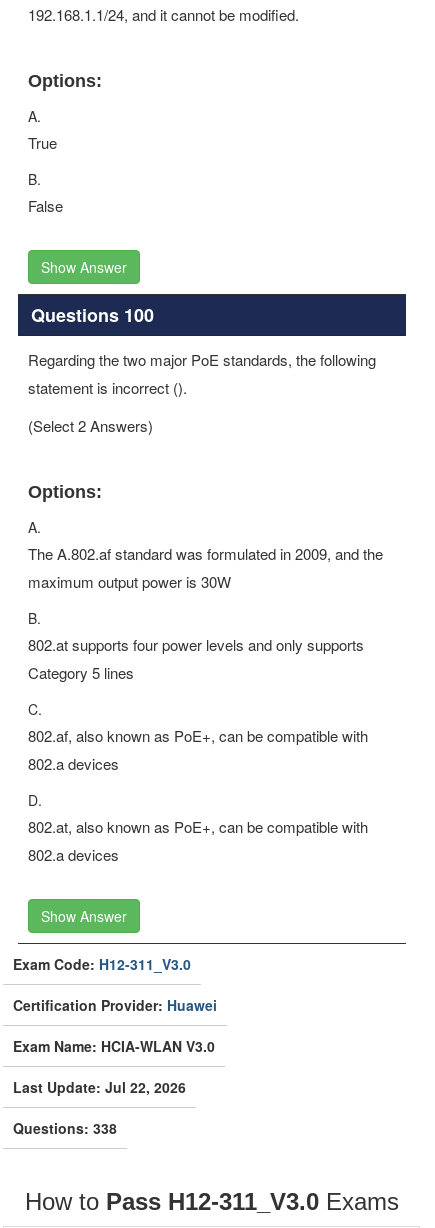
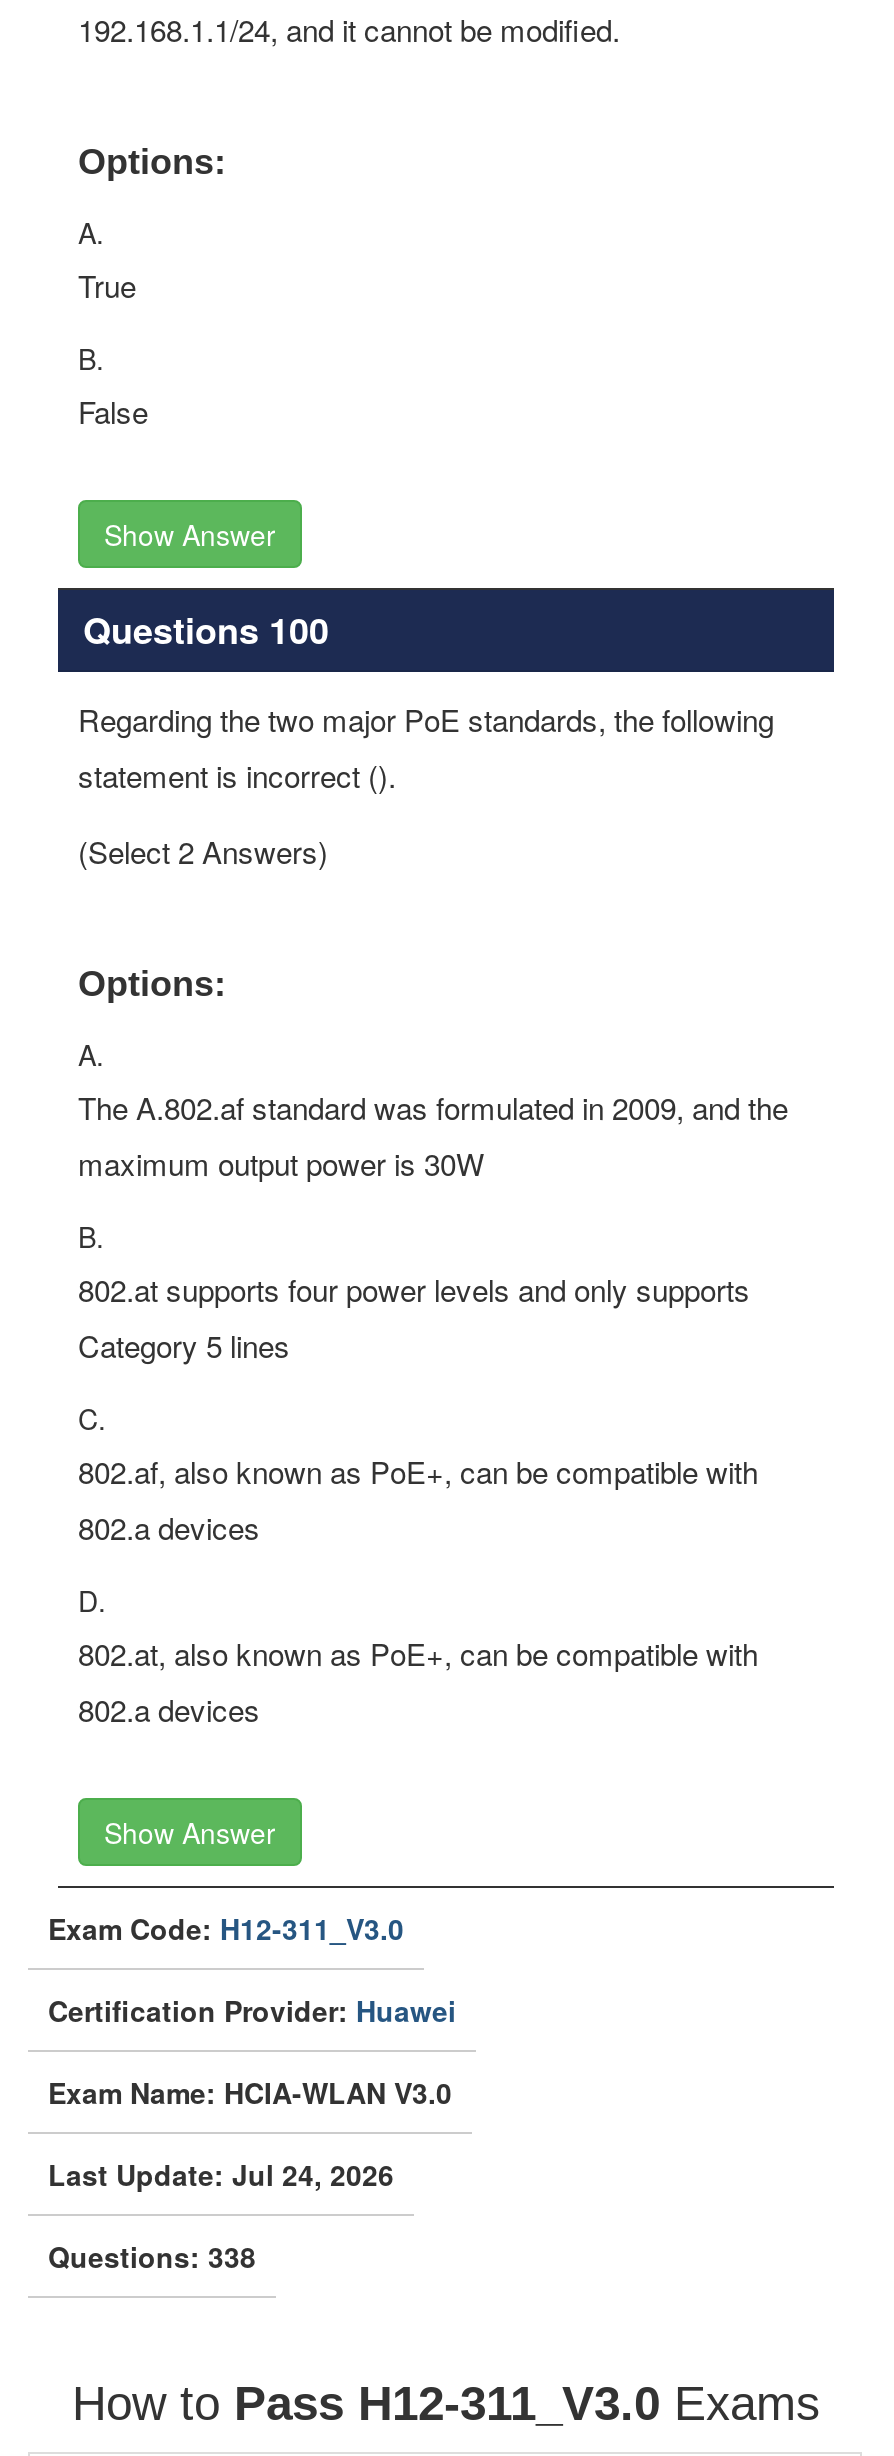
- Last Update: Jul 22, 2026
+ Last Update: Jul 24, 2026
